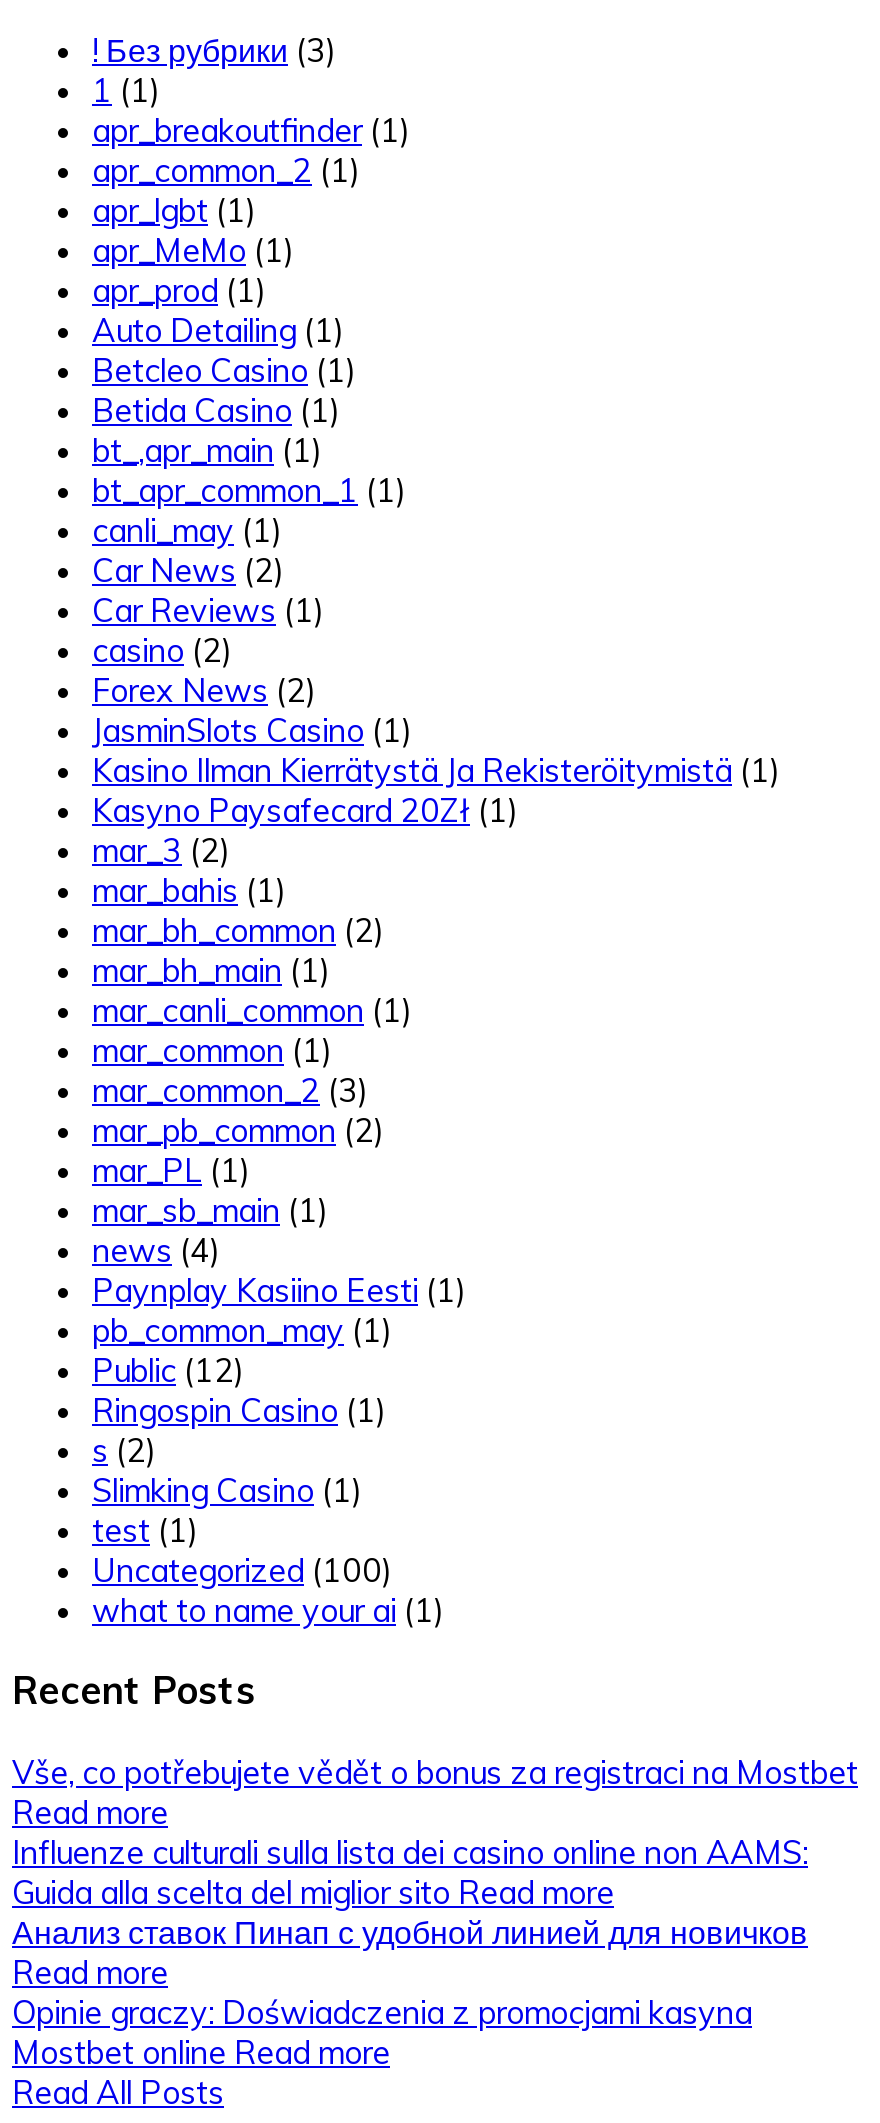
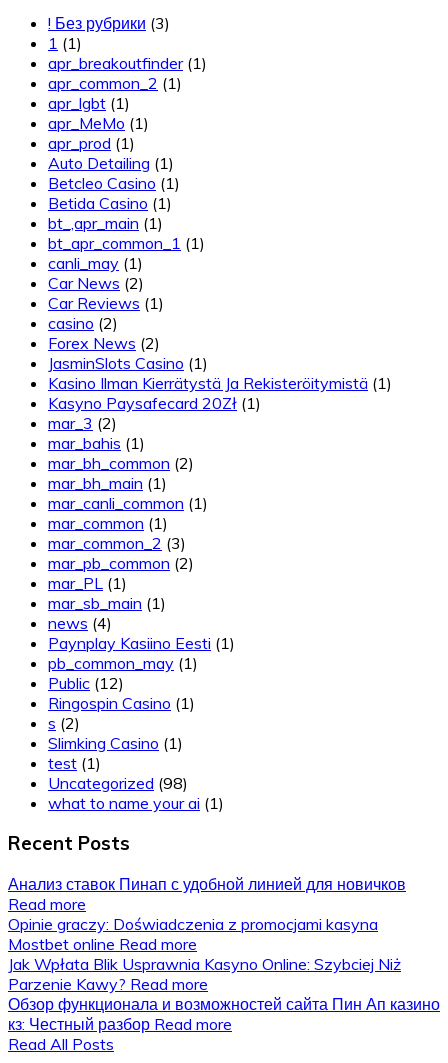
- Uncategorized (100)
+ Uncategorized (98)

- Vše, co potřebujete vědět o bonus za registraci na Mostbet
- Read more
- Influenze culturali sulla lista dei casino online non AAMS:
- Guida alla scelta del miglior sito Read more

moved up: Анализ ставок Пинап с удобной линией для новичков | Read more | Opinie graczy: Doświadczenia z promocjami kasyna | Mostbet online Read more

+ Jak Wpłata Blik Usprawnia Kasyno Online: Szybciej Niż
+ Parzenie Kawy? Read more
+ Обзор функционала и возможностей сайта Пин Ап казино
+ кз: Честный разбор Read more
